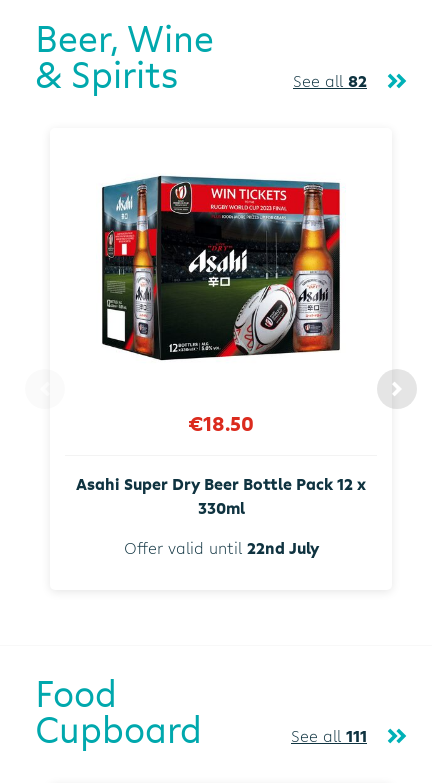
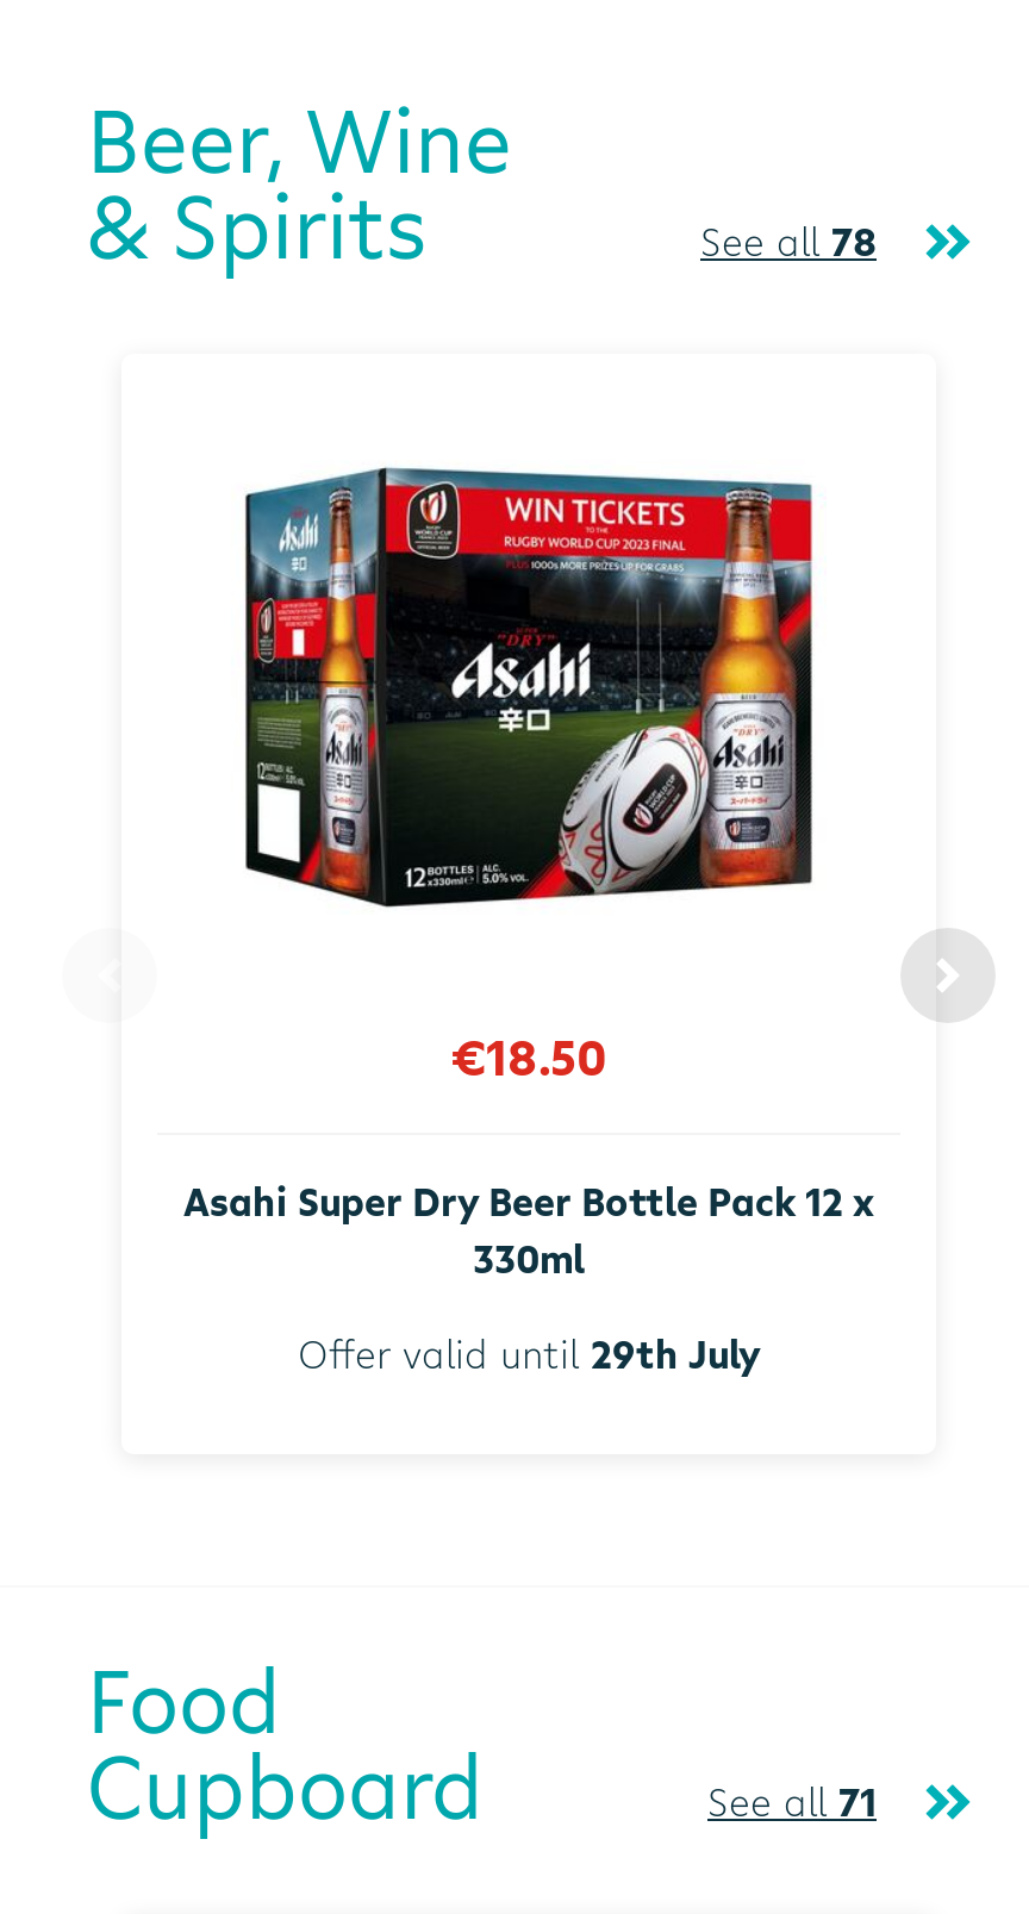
- See all 82
+ See all 78

- Offer valid until 22nd July
+ Offer valid until 29th July

- See all 111
+ See all 71
